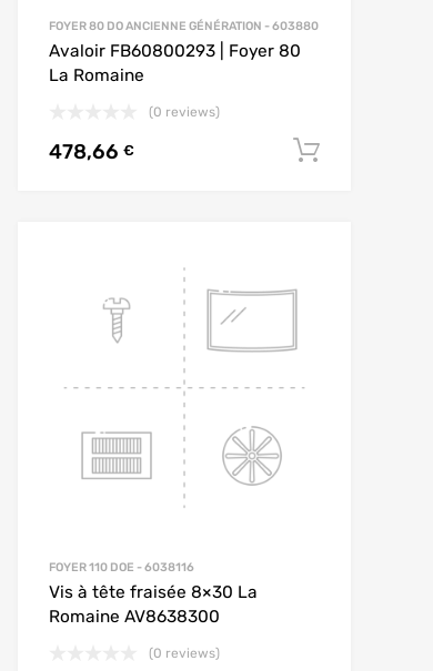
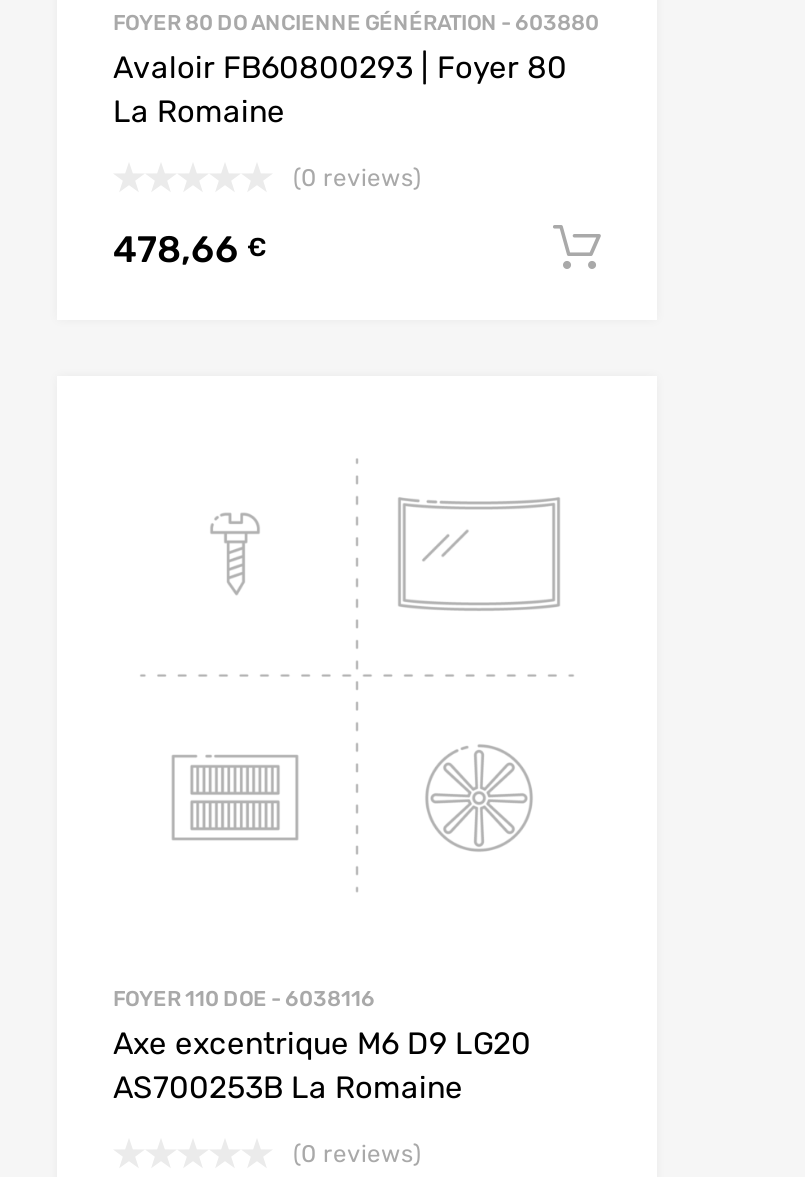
- Vis à tête fraisée 8×30 La
- Romaine AV8638300
+ Axe excentrique M6 D9 LG20
+ AS700253B La Romaine
